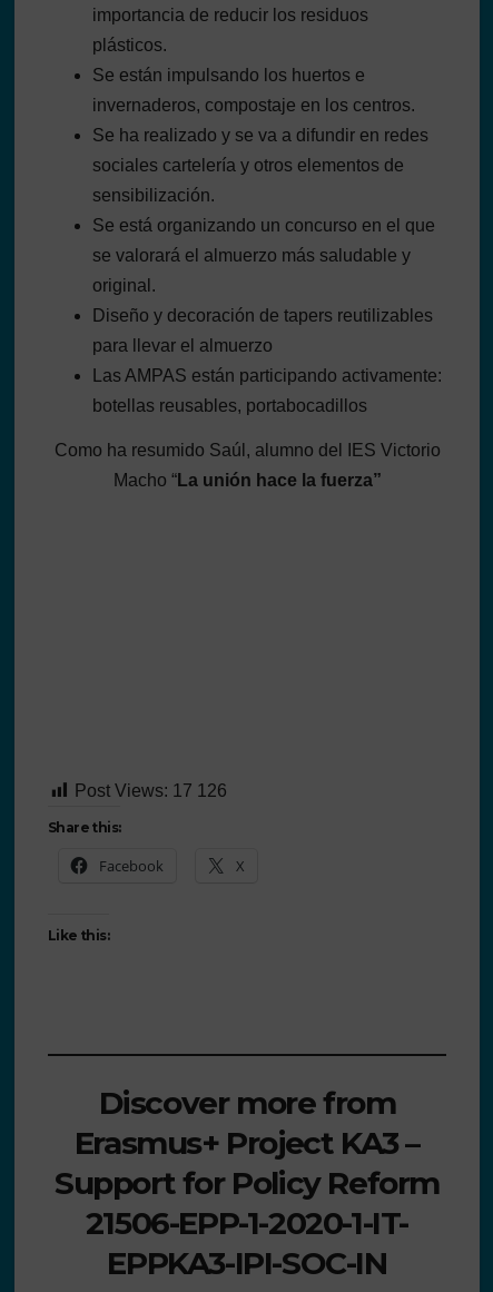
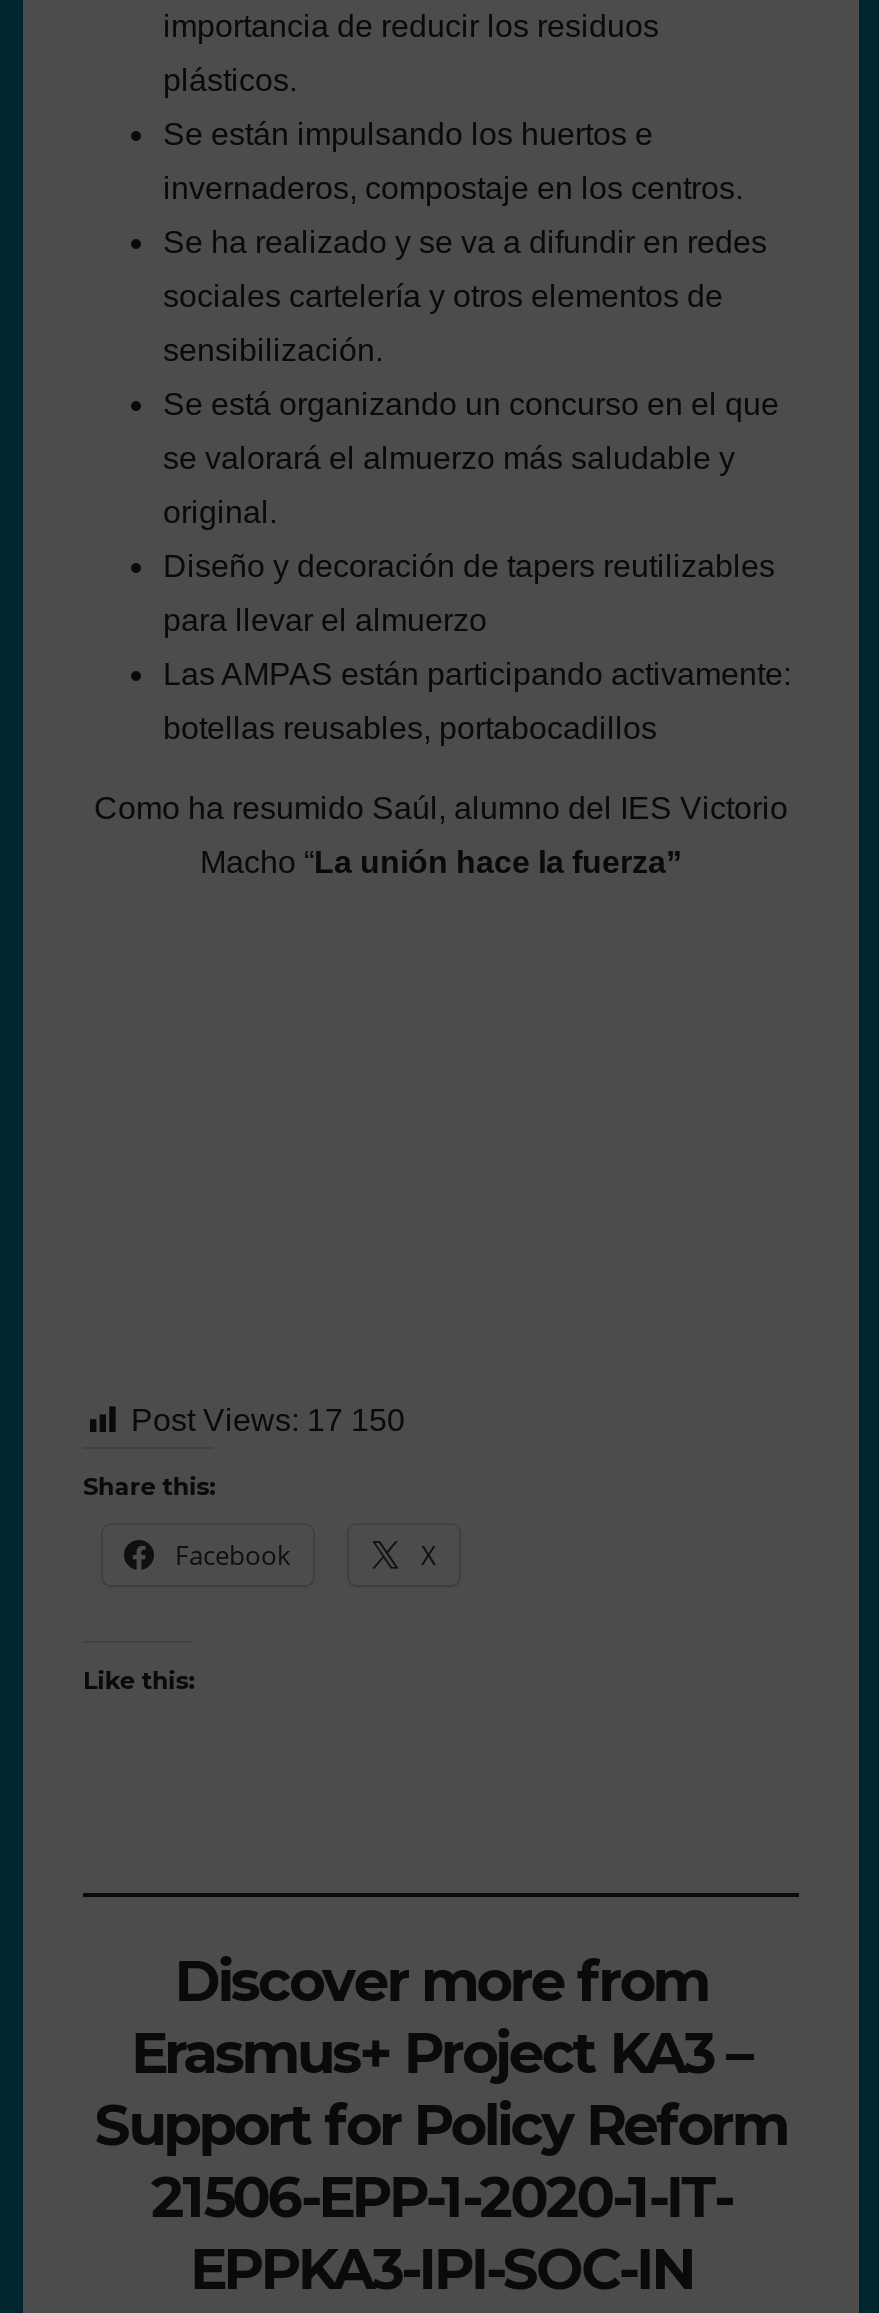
- Post Views: 17 126
+ Post Views: 17 150
